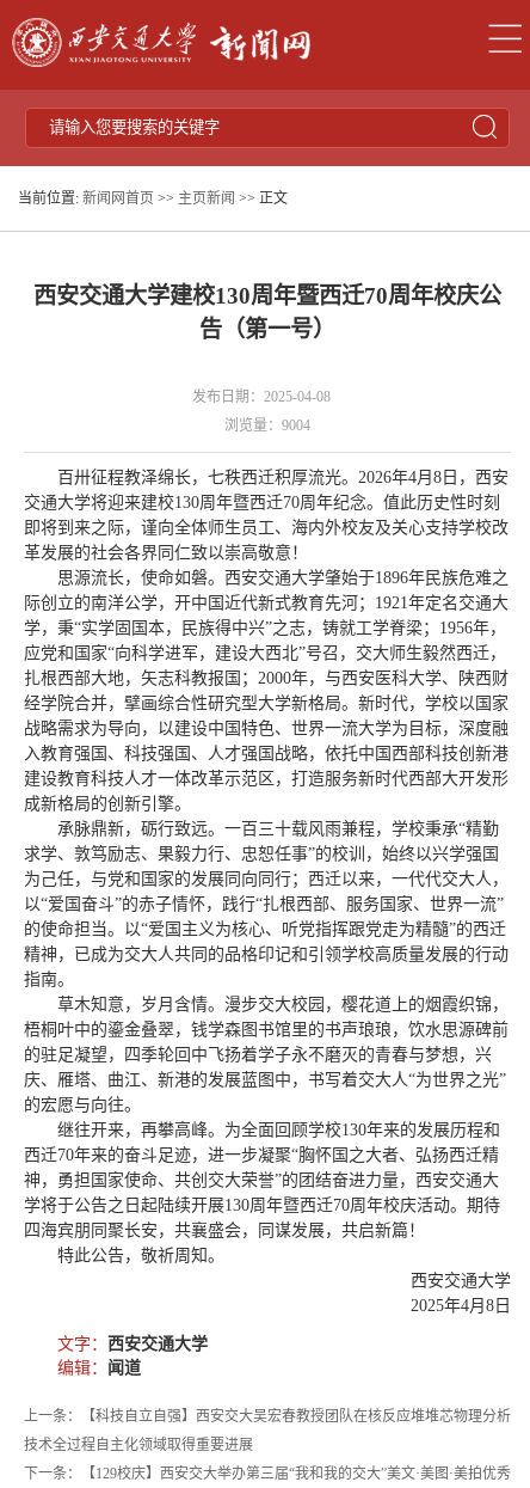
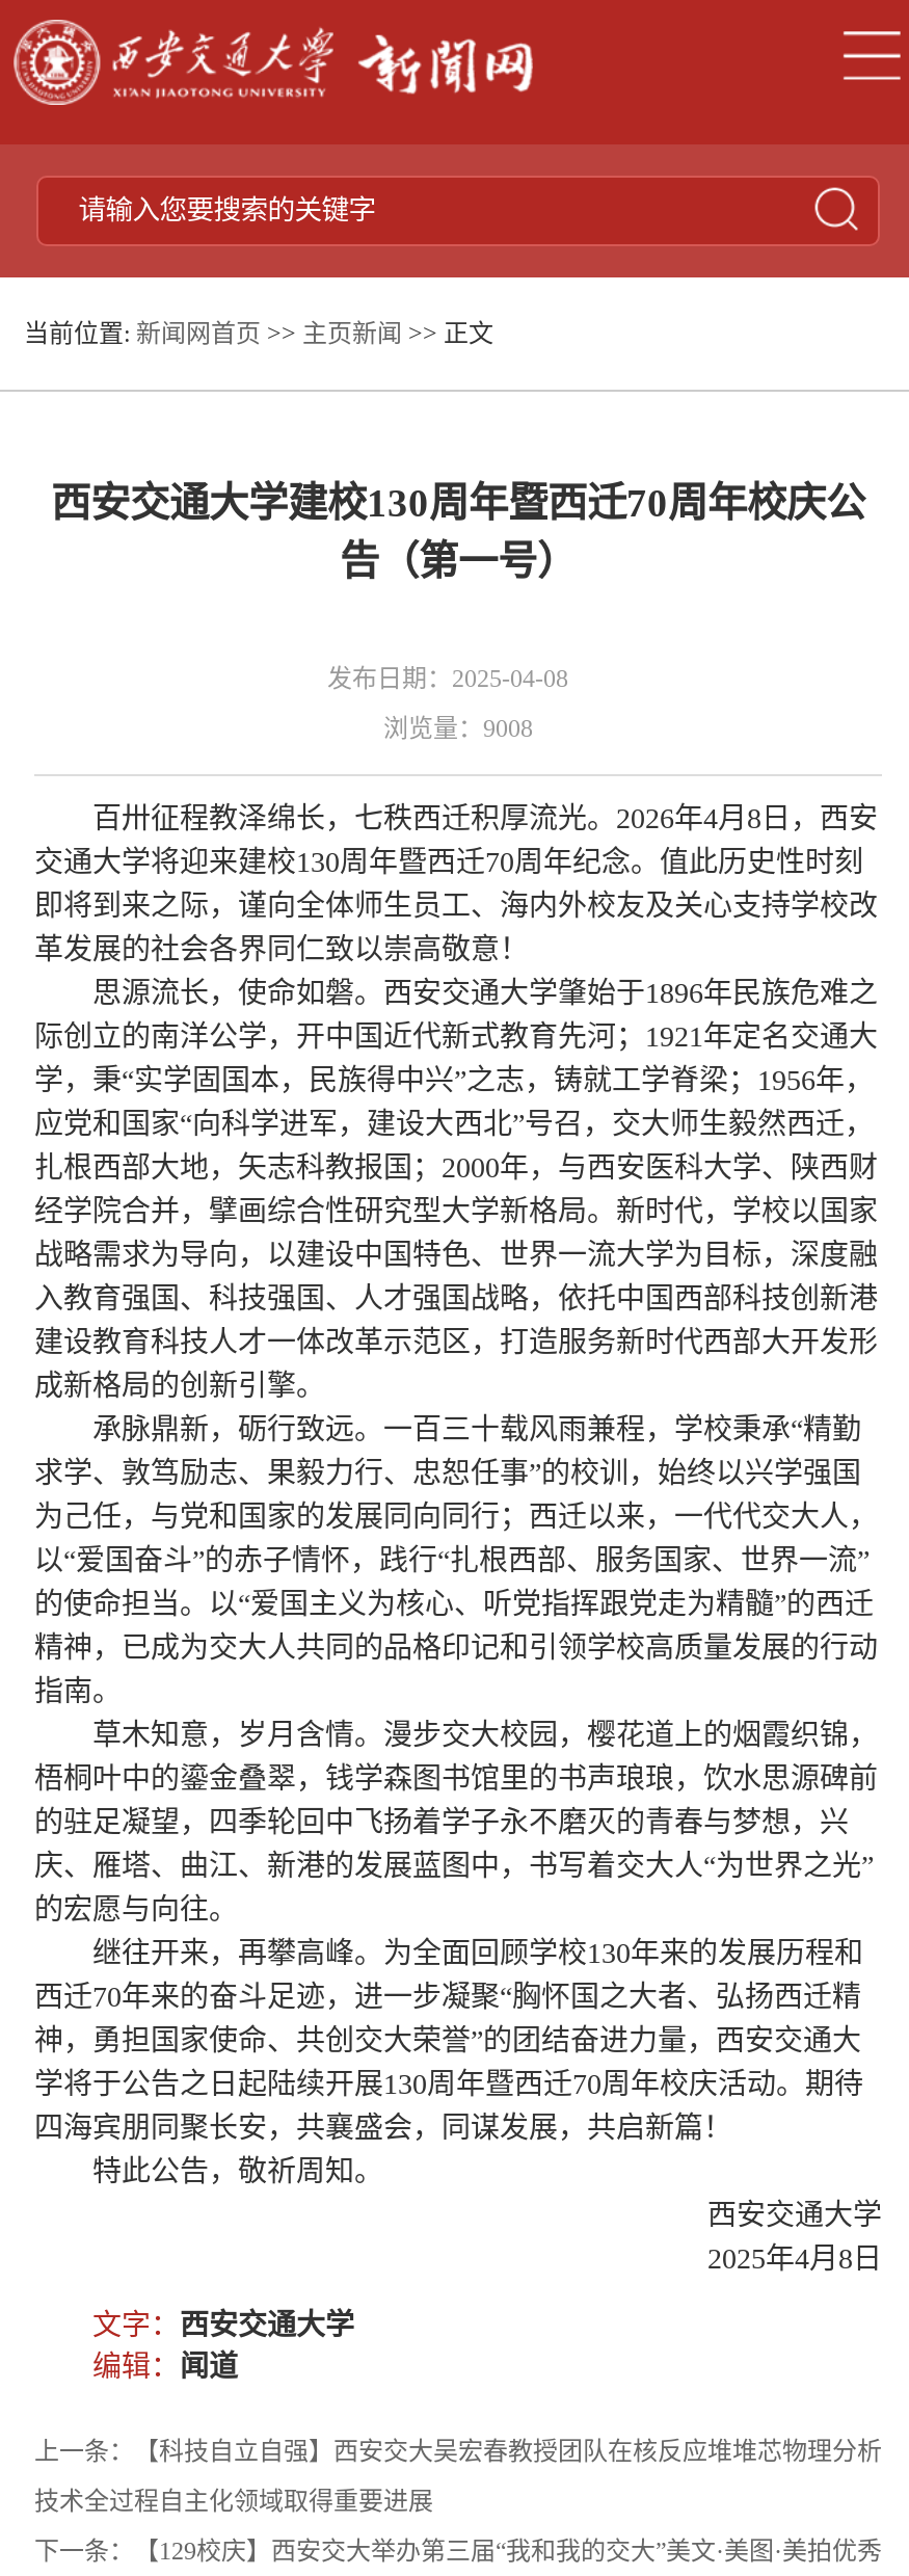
- 浏览量：9004
+ 浏览量：9008
